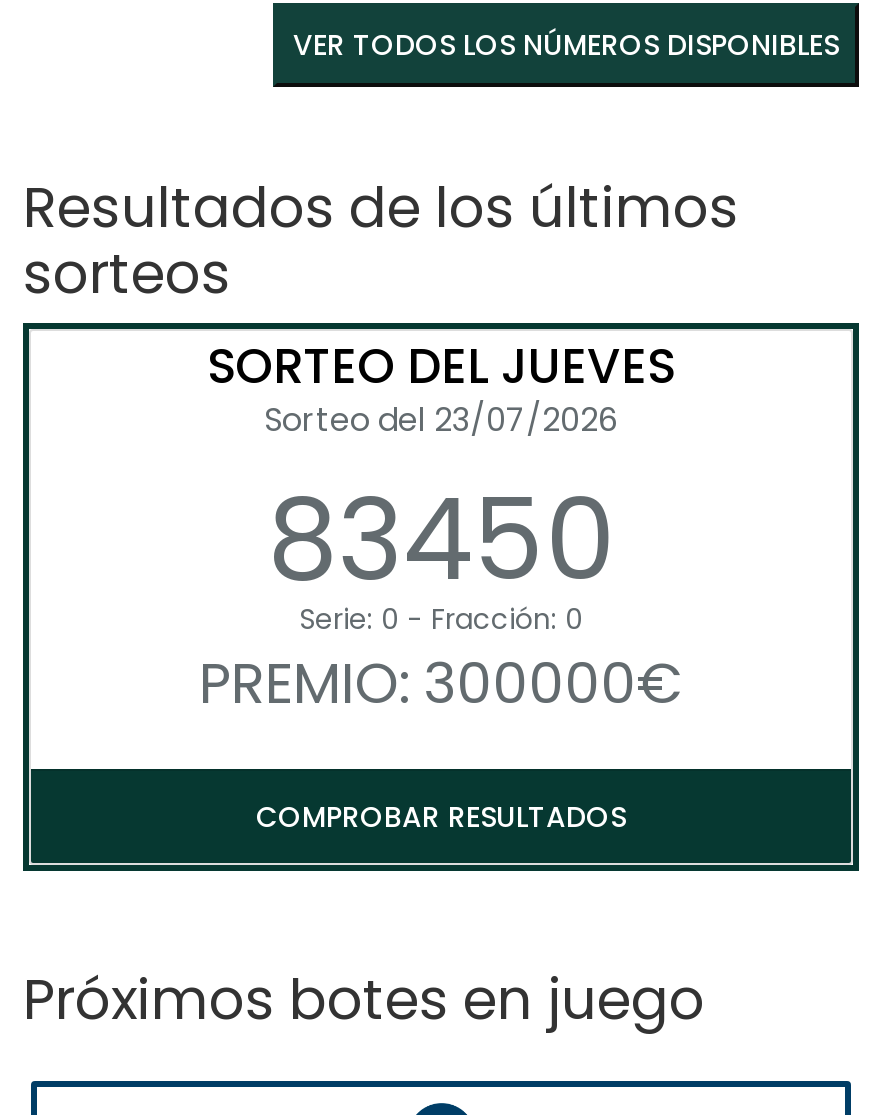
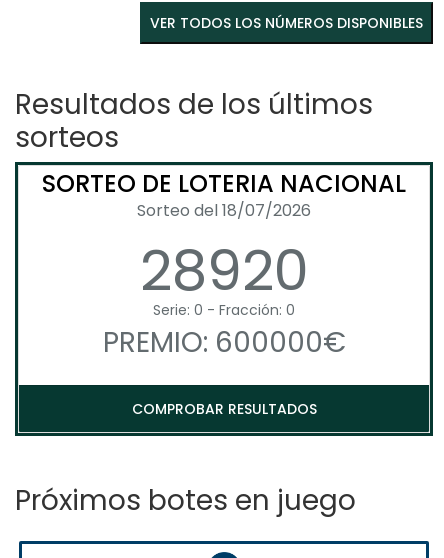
- SORTEO DEL JUEVES
- Sorteo del 23/07/2026
- 83450
+ SORTEO DE LOTERIA NACIONAL
+ Sorteo del 18/07/2026
+ 28920

- PREMIO: 300000€
+ PREMIO: 600000€
